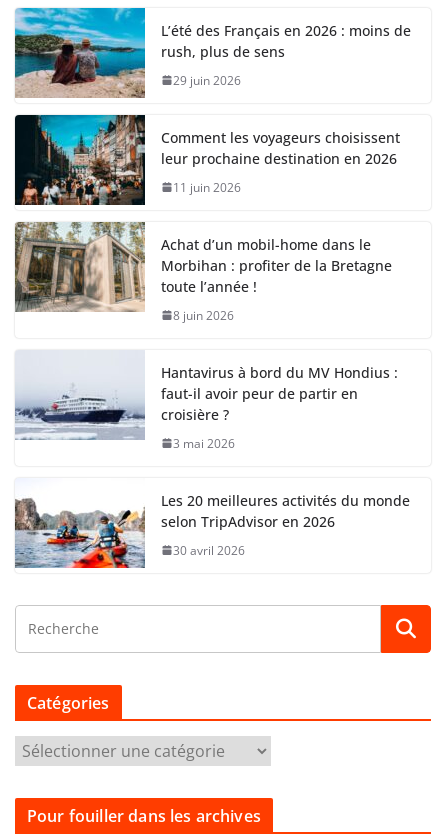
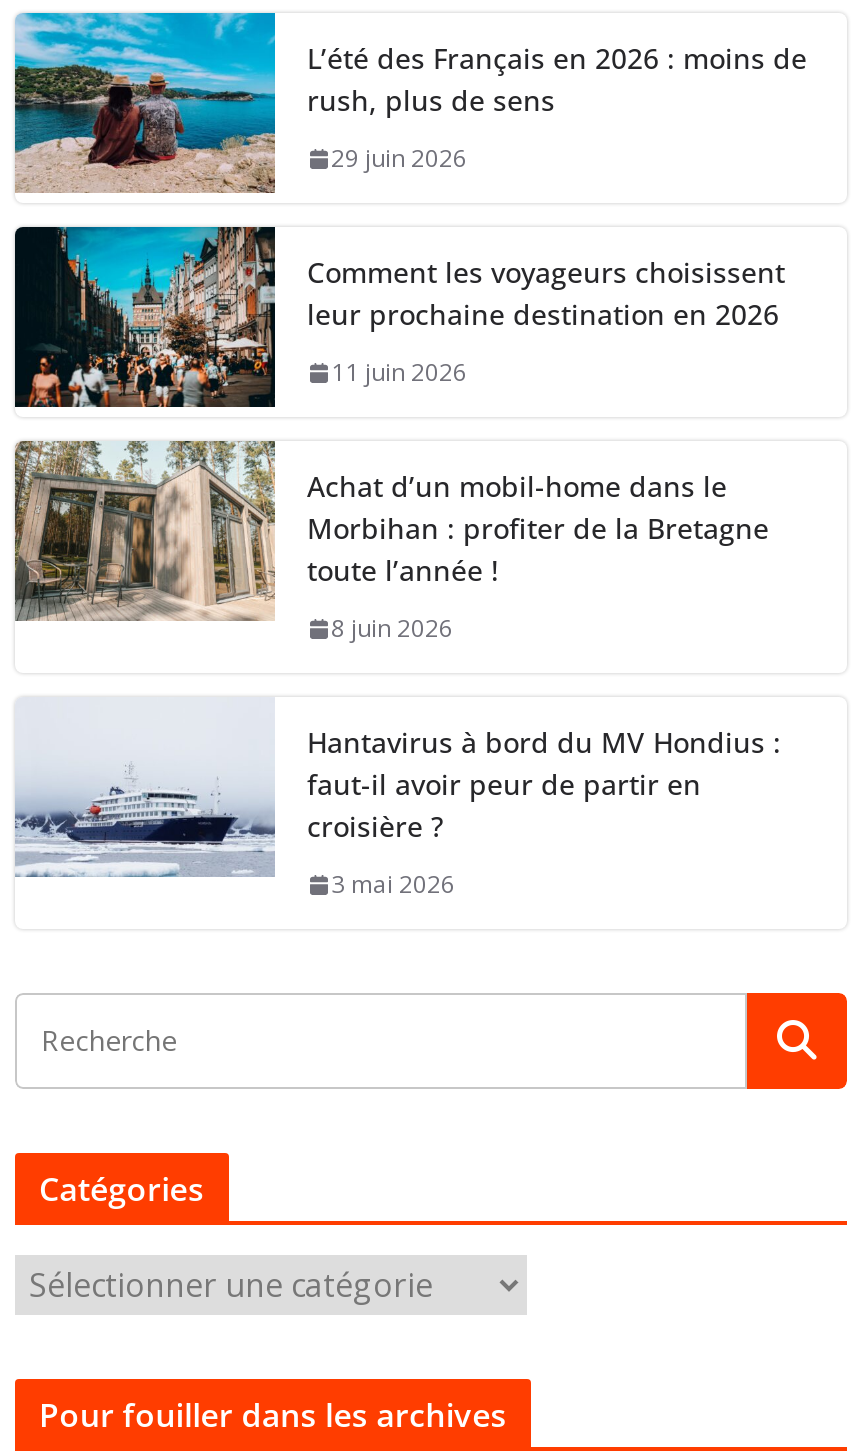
- [image]
- Les 20 meilleures activités du monde
- selon TripAdvisor en 2026
- 30 avril 2026
